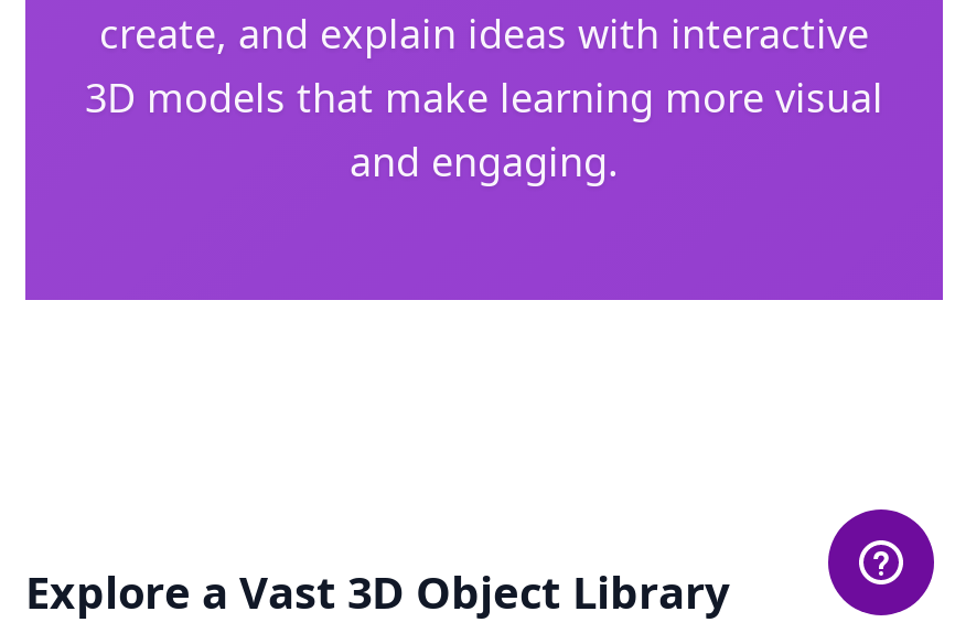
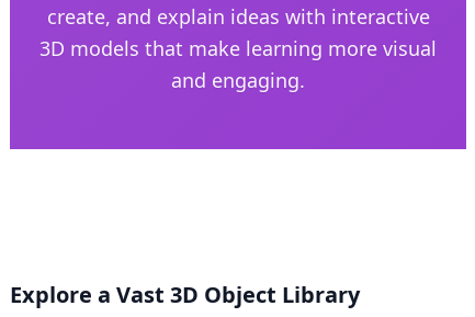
- [image]
